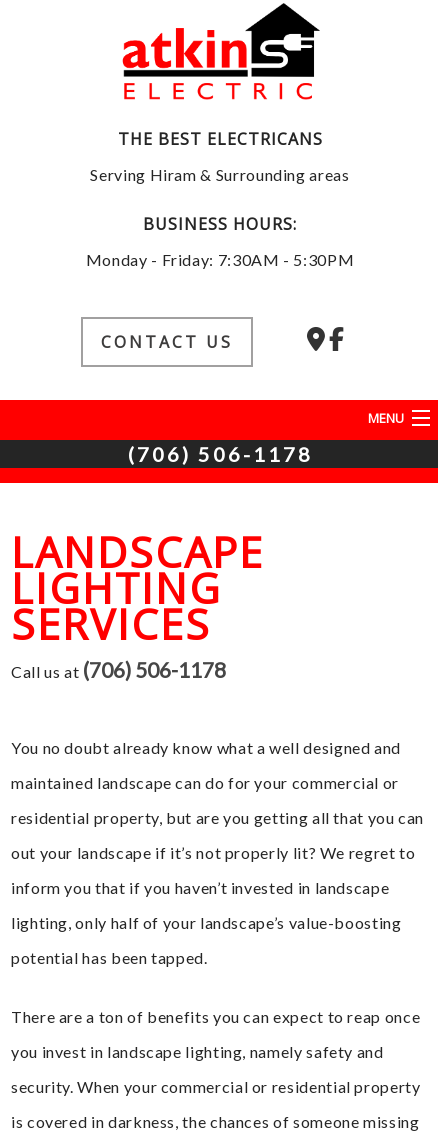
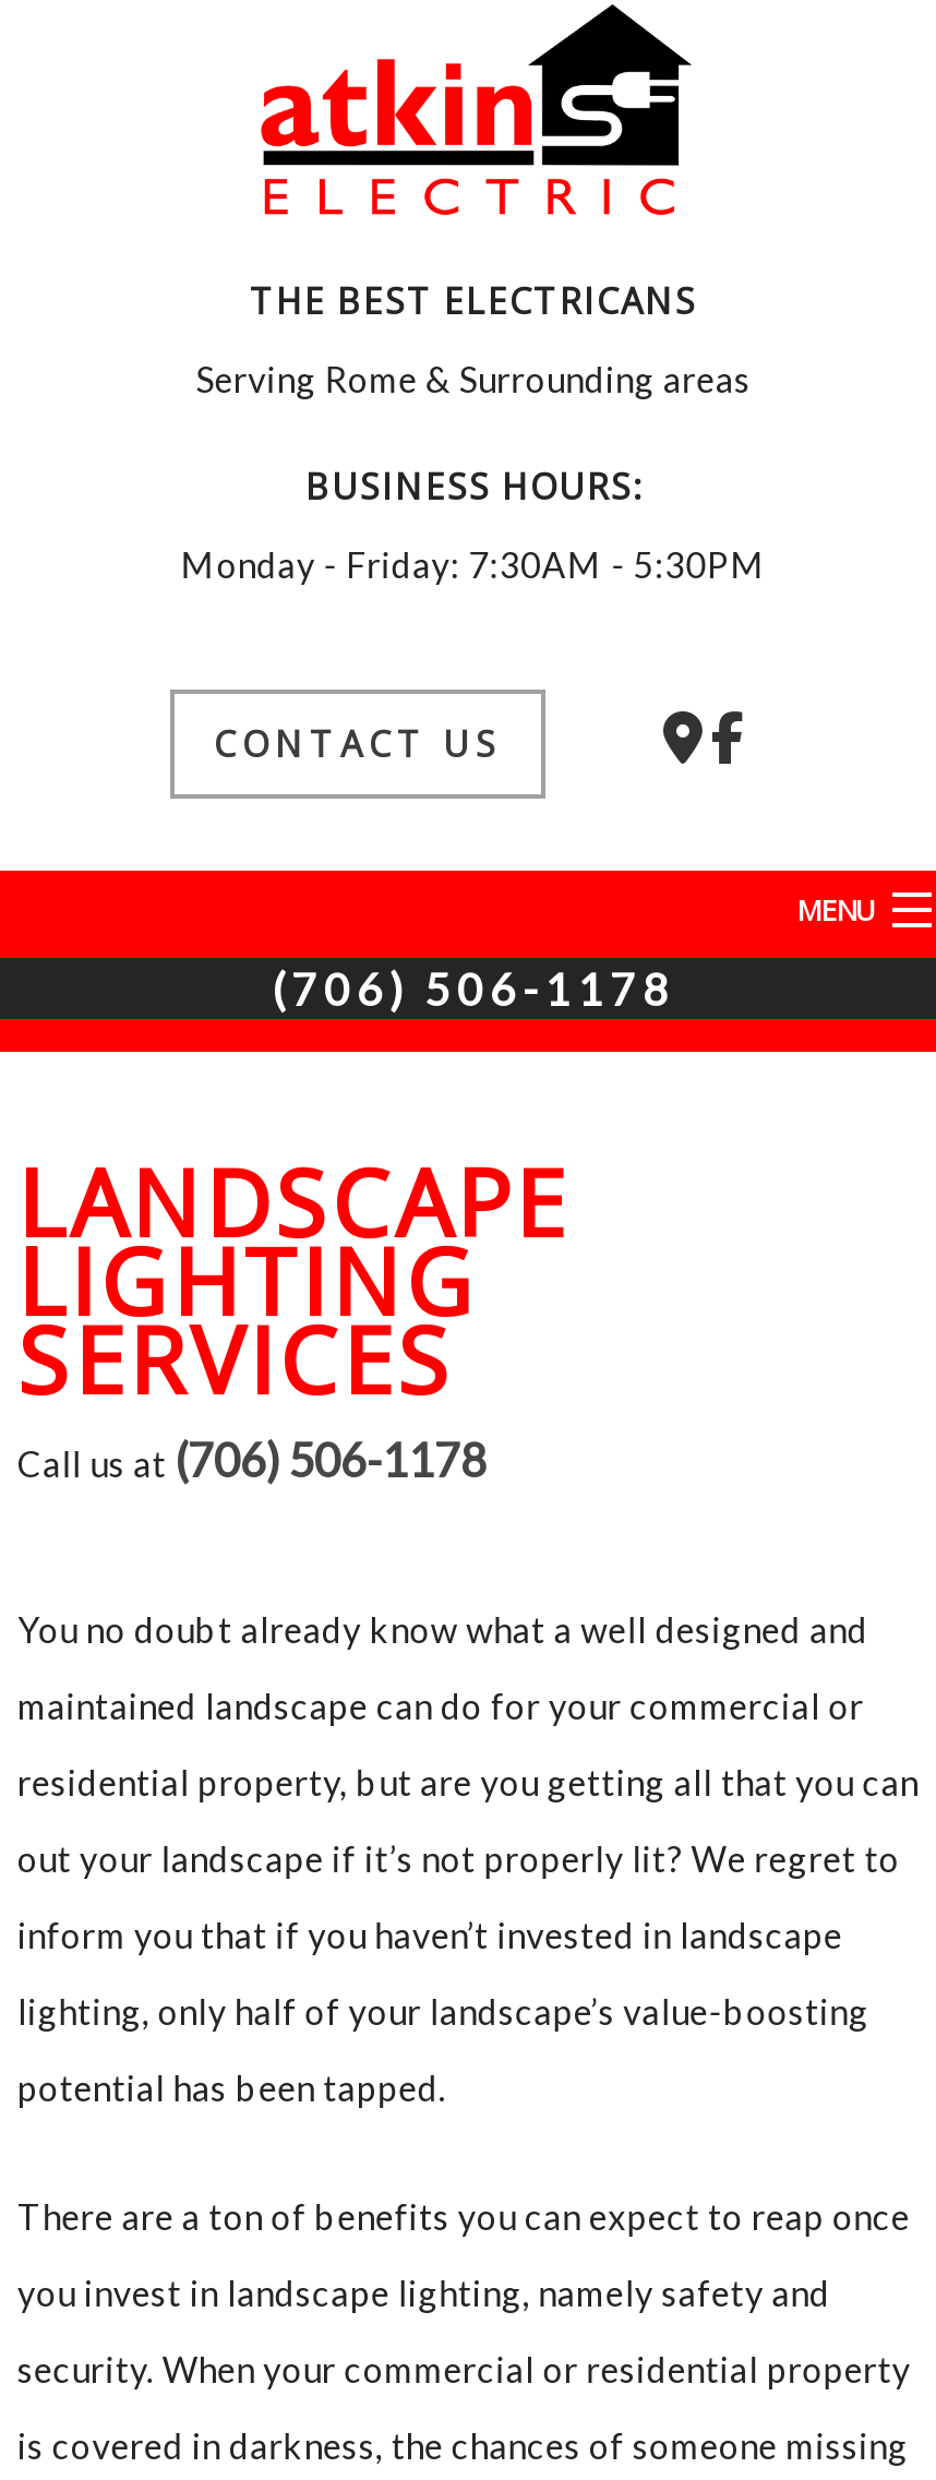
- Serving Hiram & Surrounding areas
+ Serving Rome & Surrounding areas
